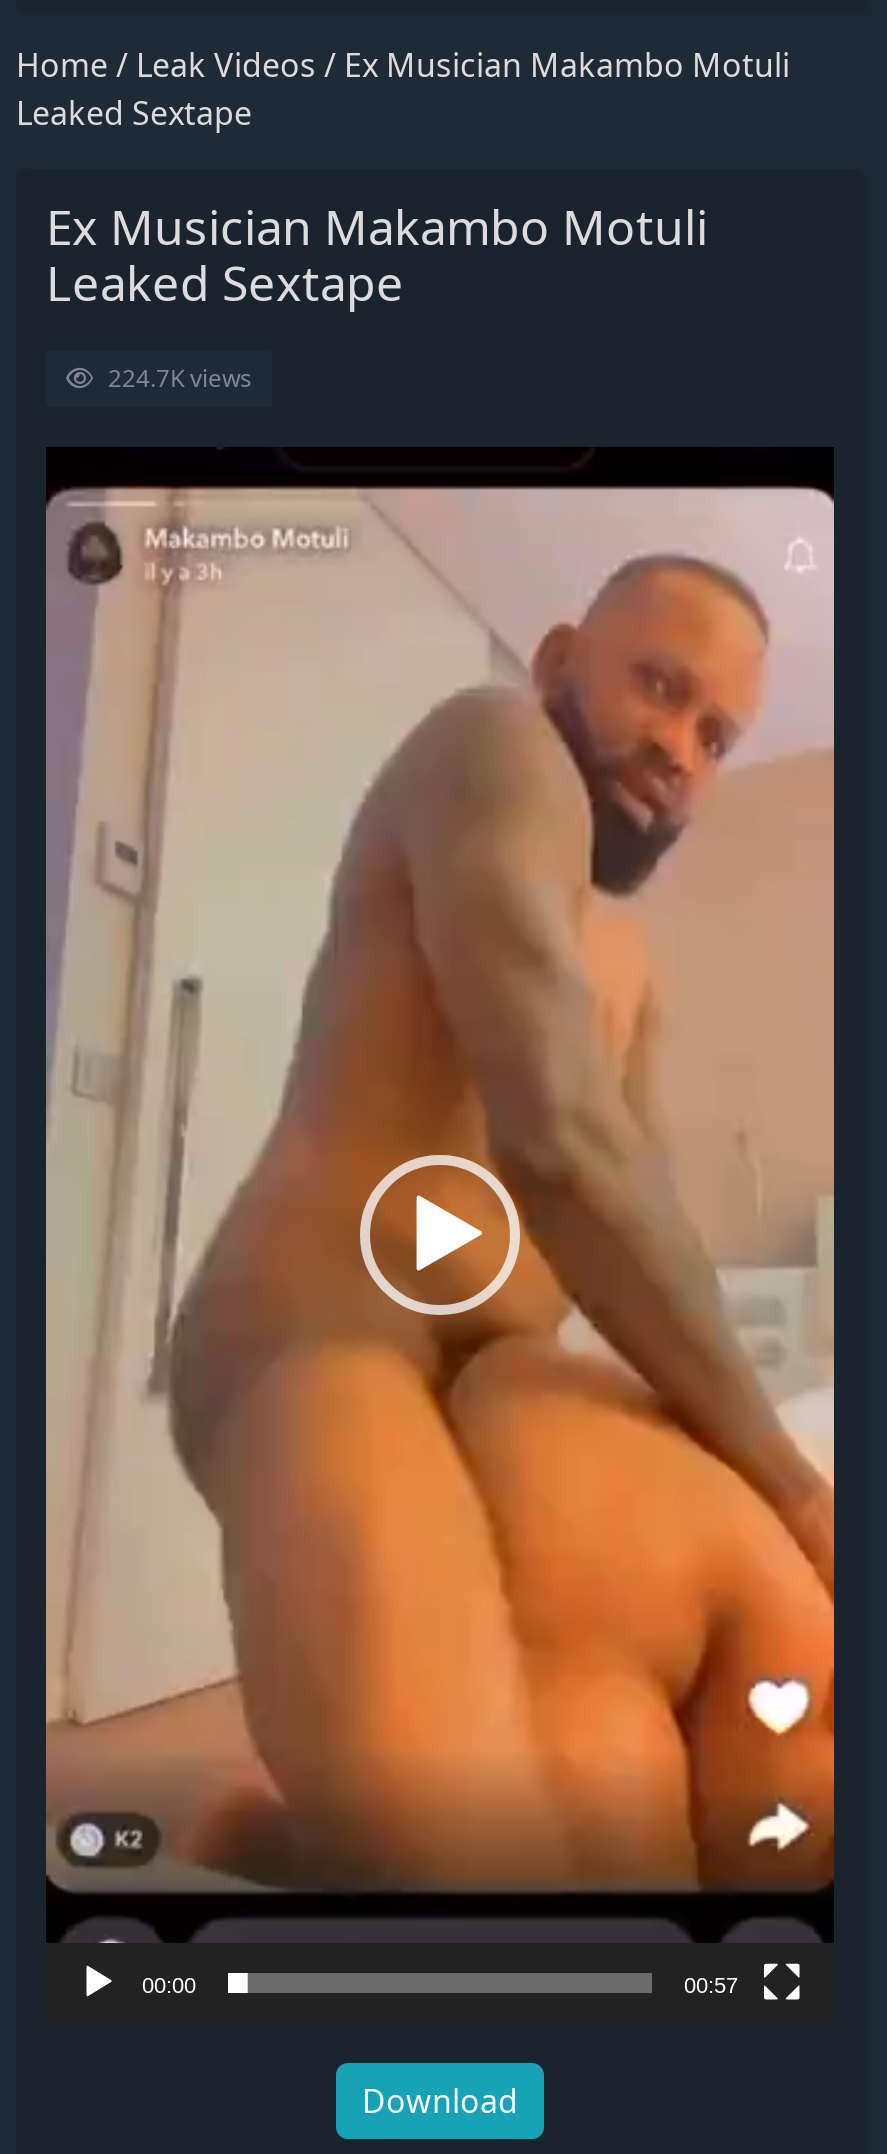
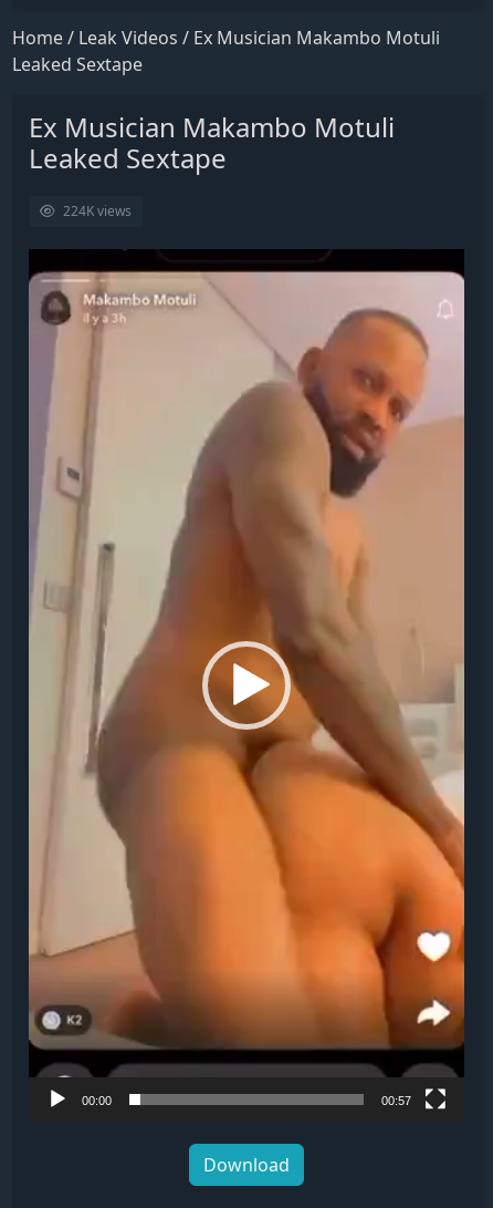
- 224.7Kviews
+ 224Kviews
